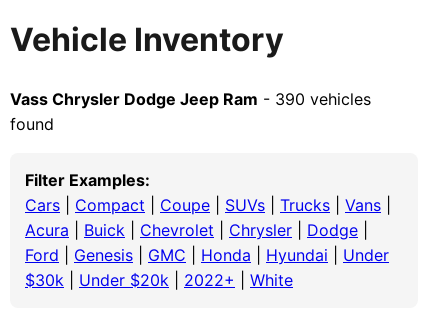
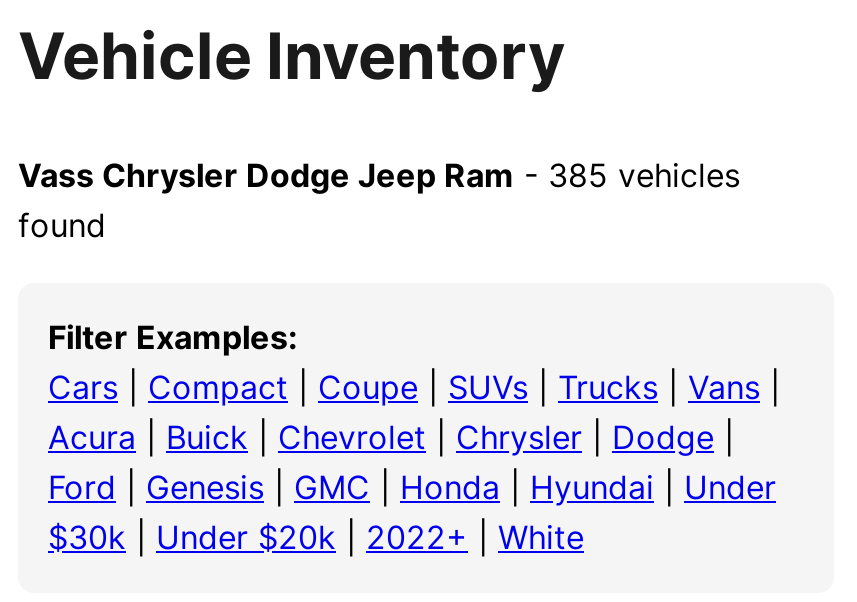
- Vass Chrysler Dodge Jeep Ram - 390 vehicles
+ Vass Chrysler Dodge Jeep Ram - 385 vehicles
